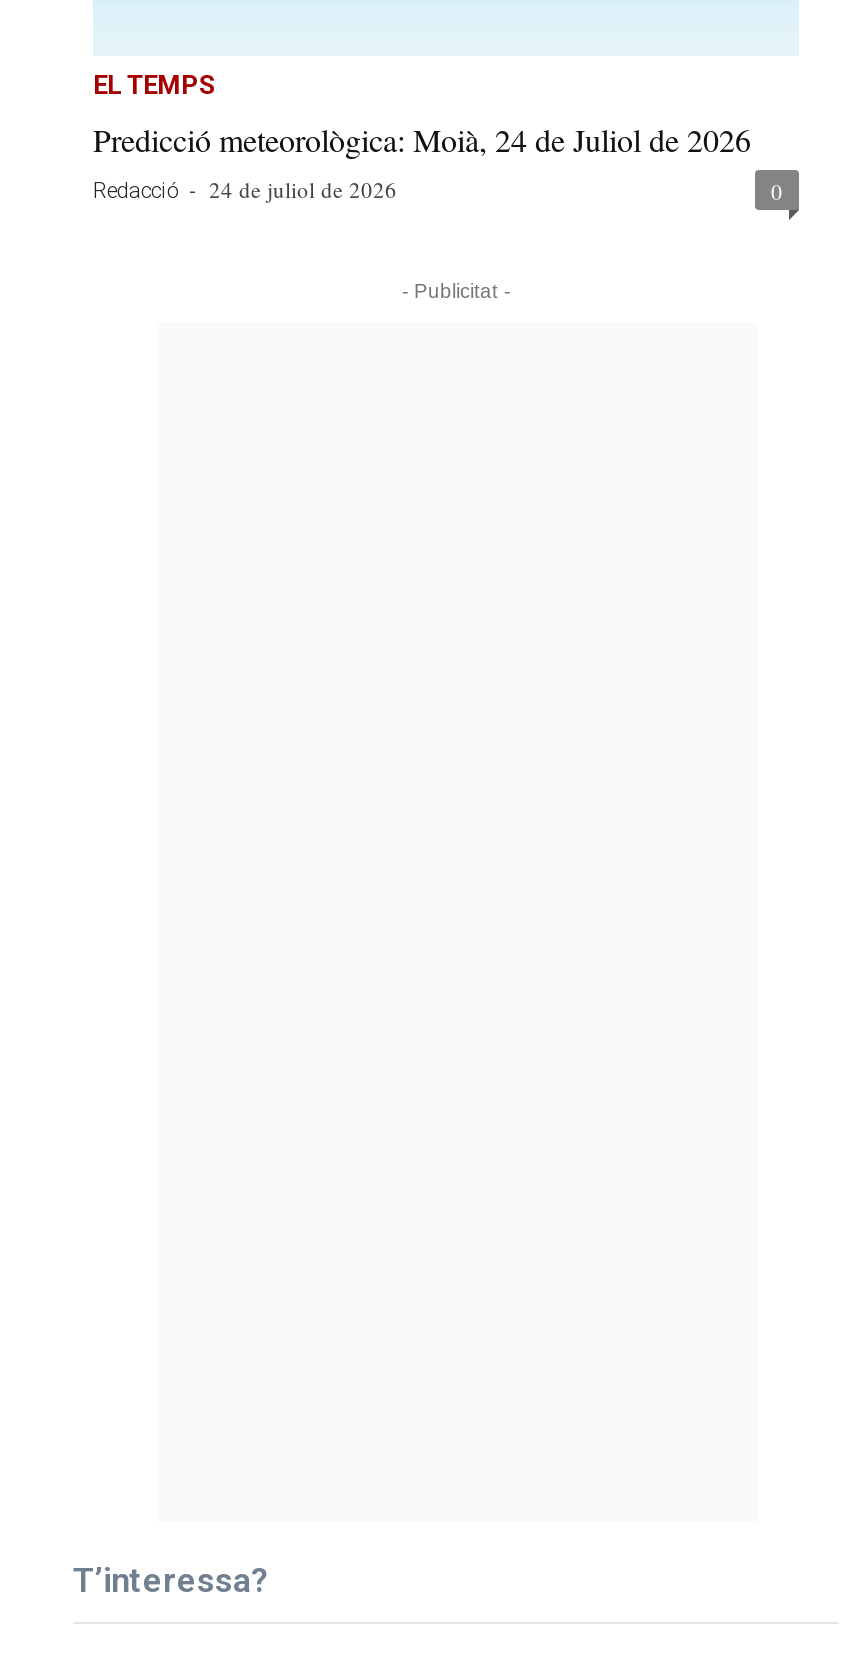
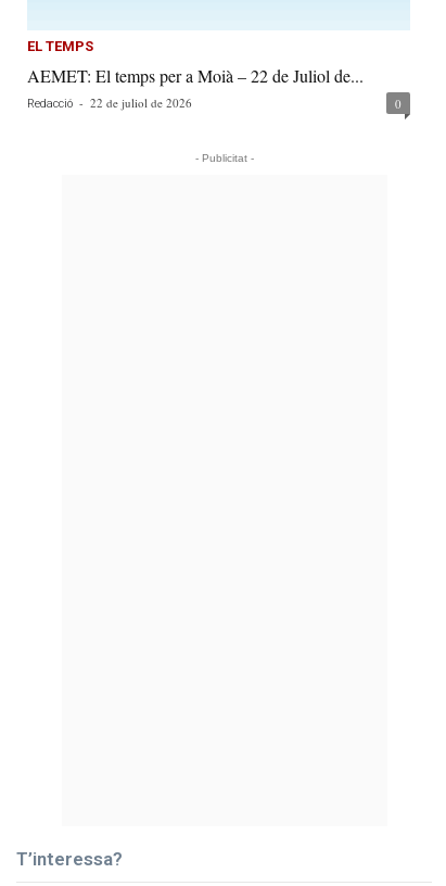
- Predicció meteorològica: Moià, 24 de Juliol de 2026
- Redacció - 24 de juliol de 2026
+ AEMET: El temps per a Moià – 22 de Juliol de...
+ Redacció - 22 de juliol de 2026
